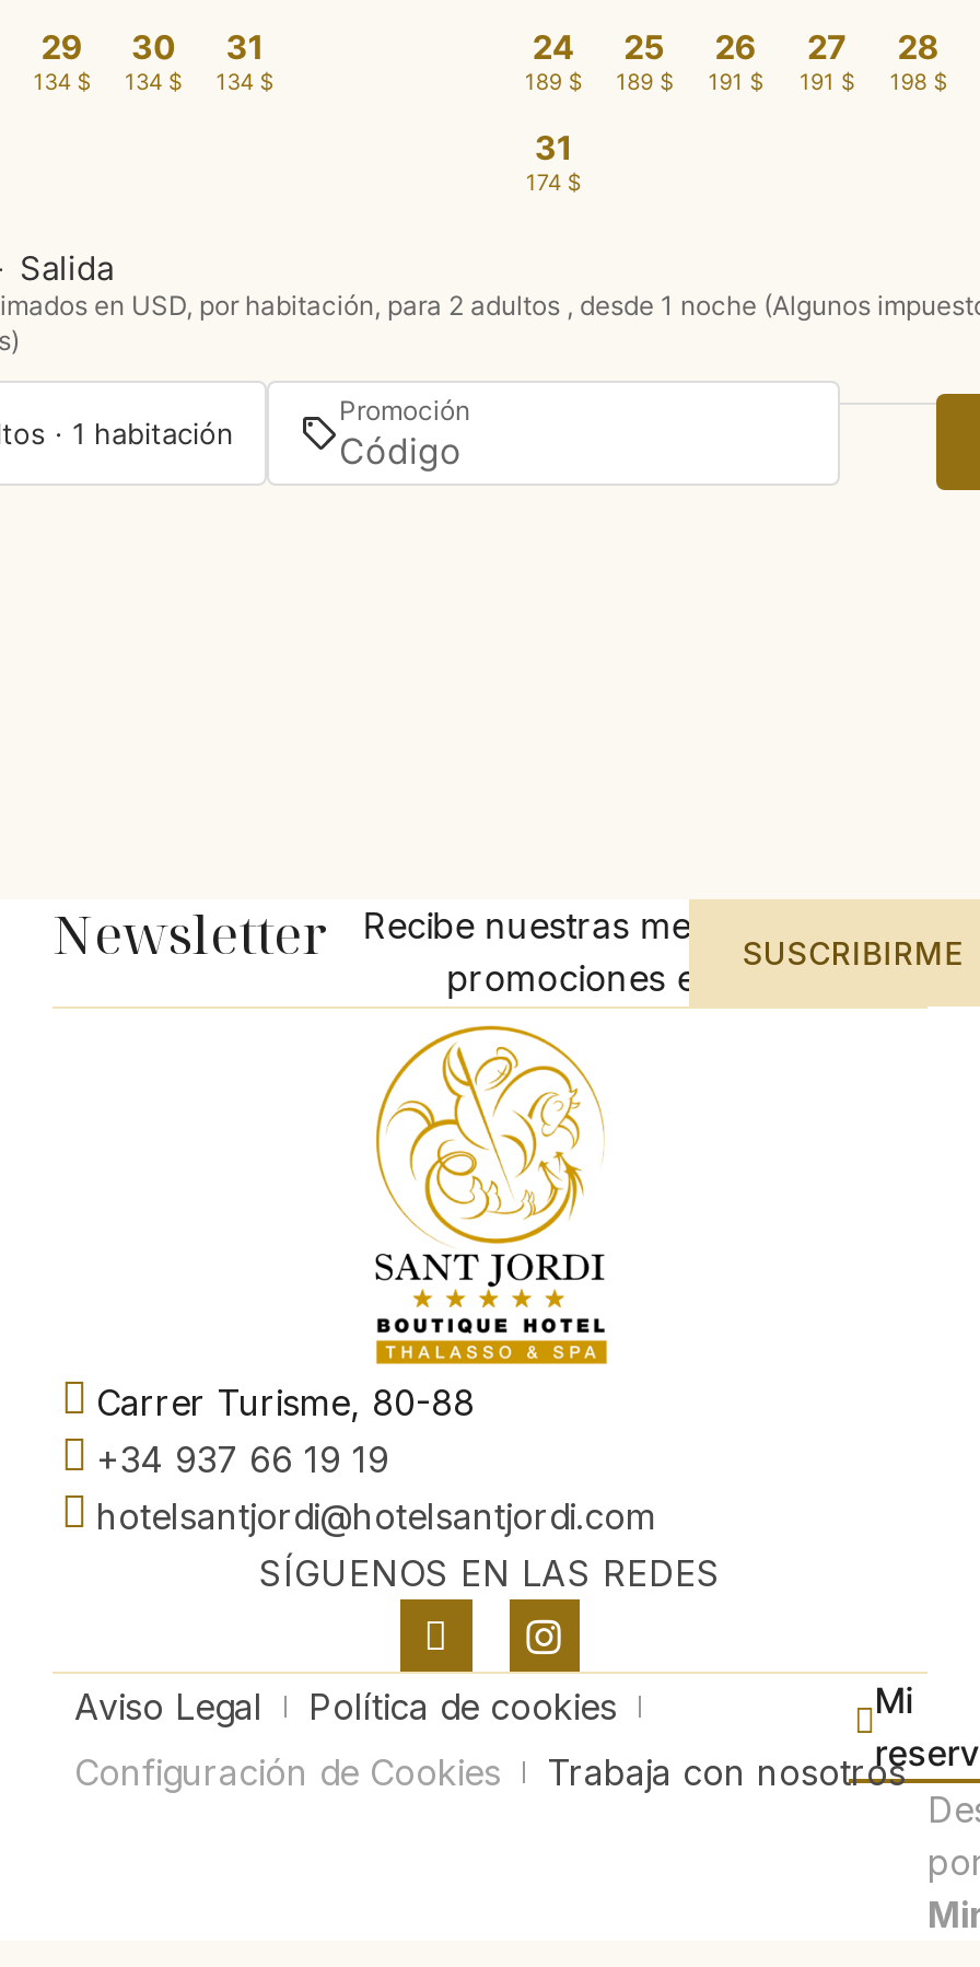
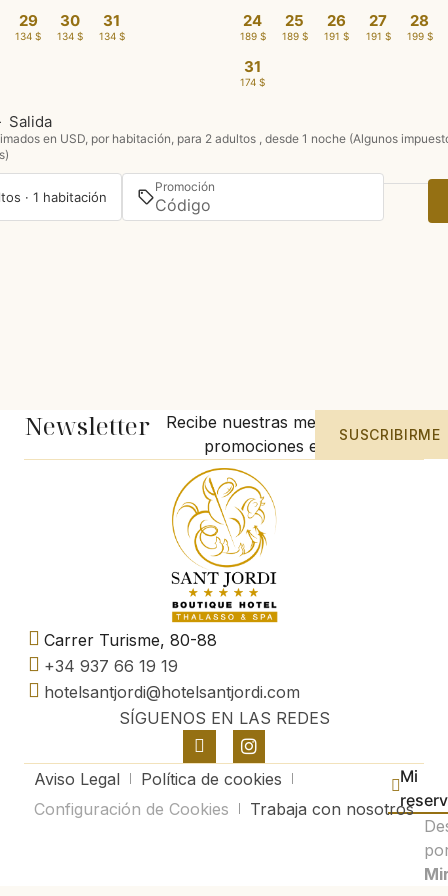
- 189 $ 189 $ 191 $ 191 $ 198 $
+ 189 $ 189 $ 191 $ 191 $ 199 $
